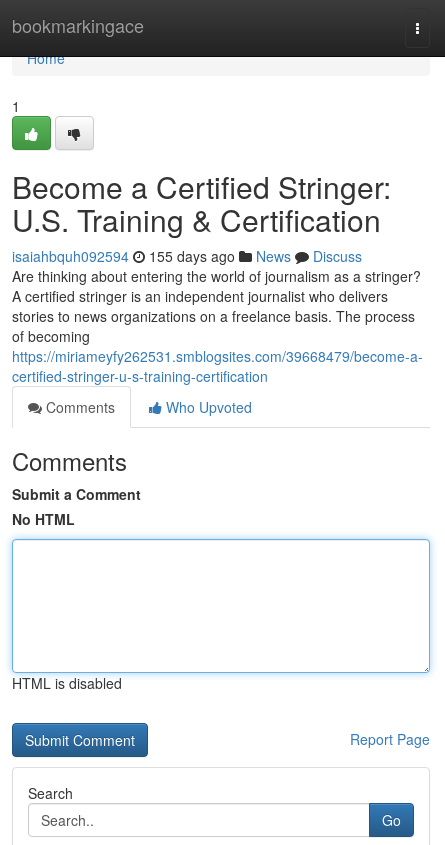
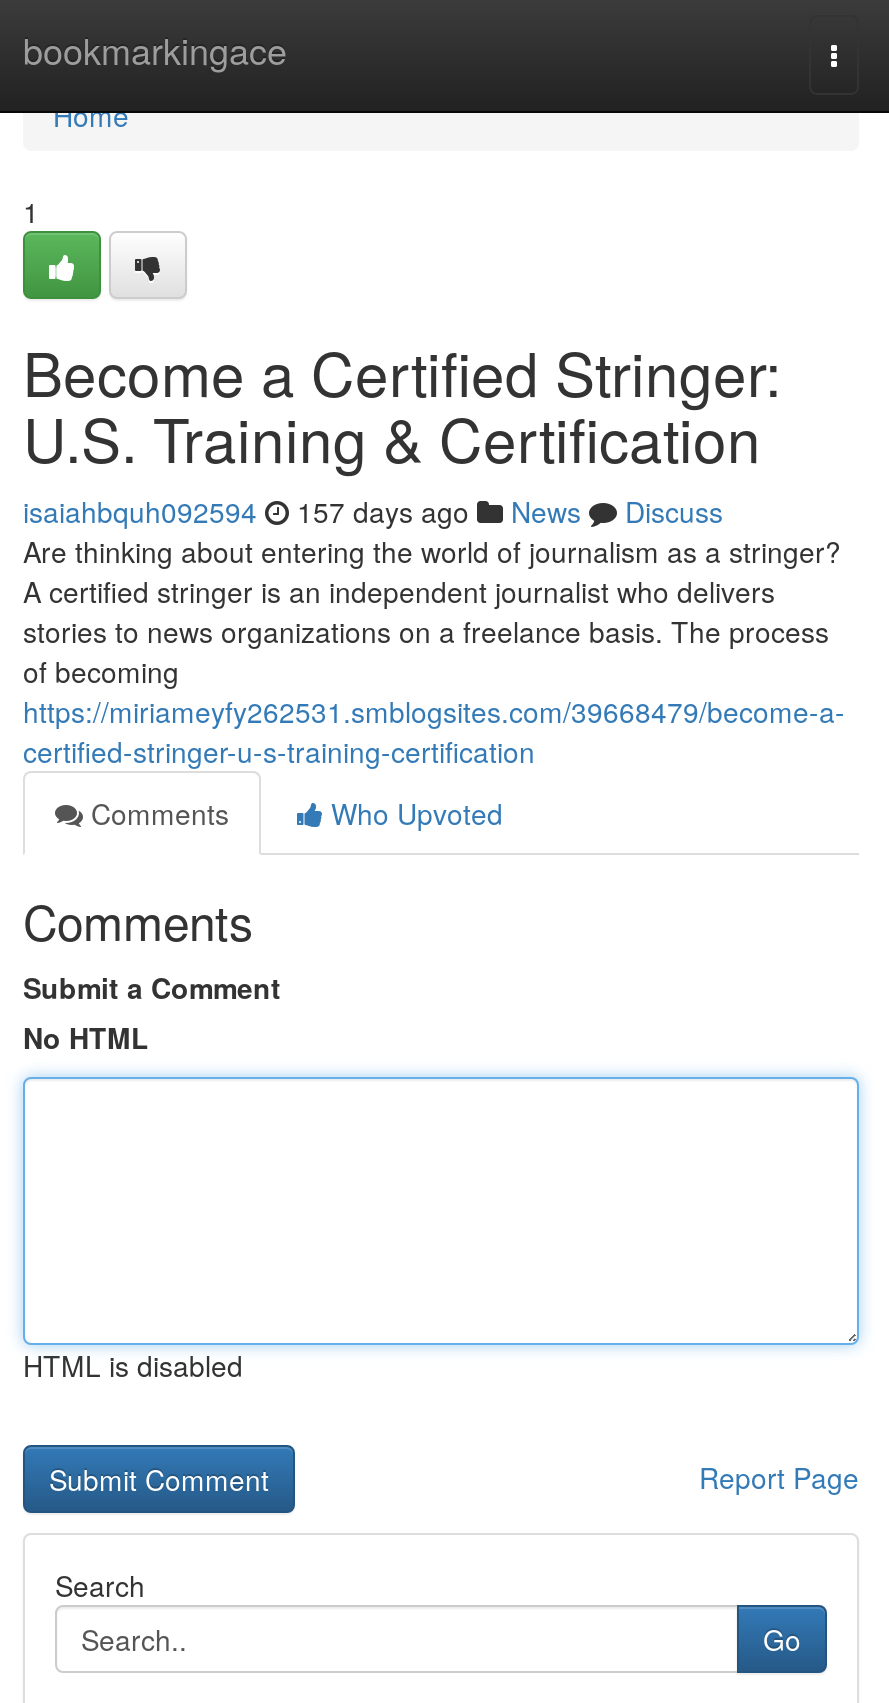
- isaiahbquh092594 155 days ago News Discuss
+ isaiahbquh092594 157 days ago News Discuss
